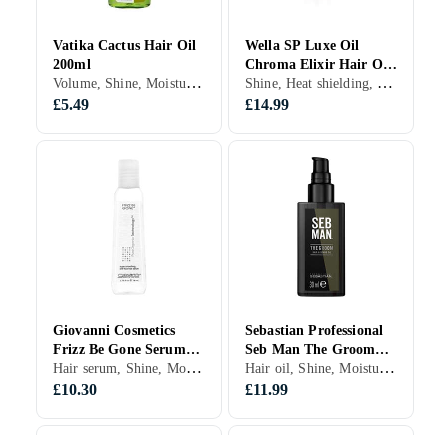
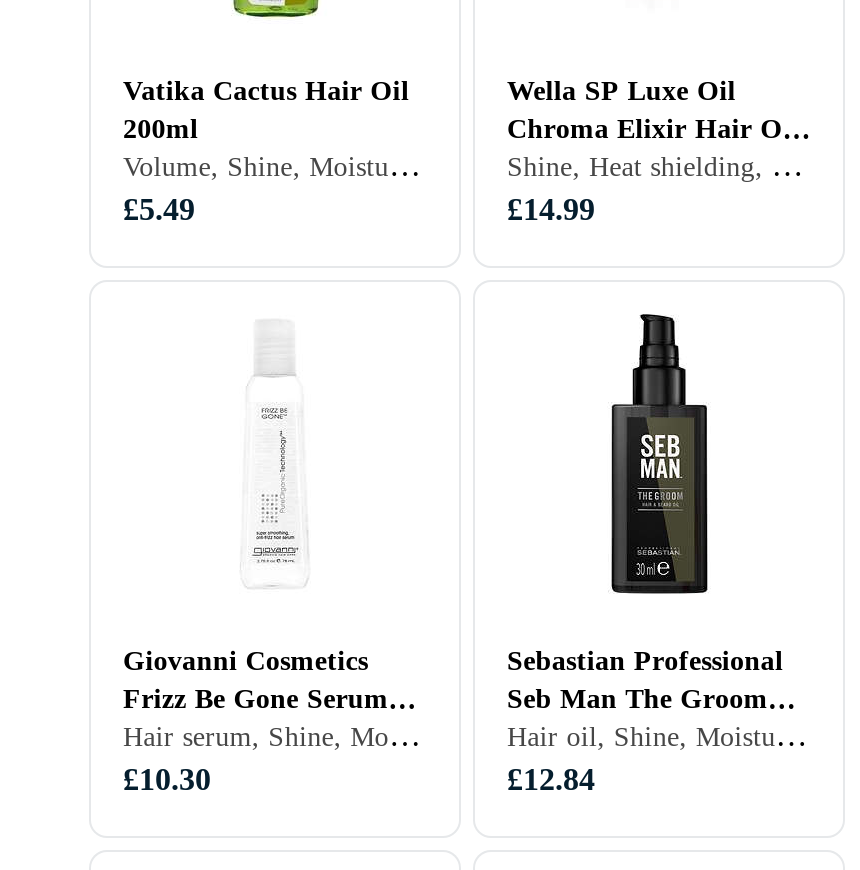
- £11.99
+ £12.84
